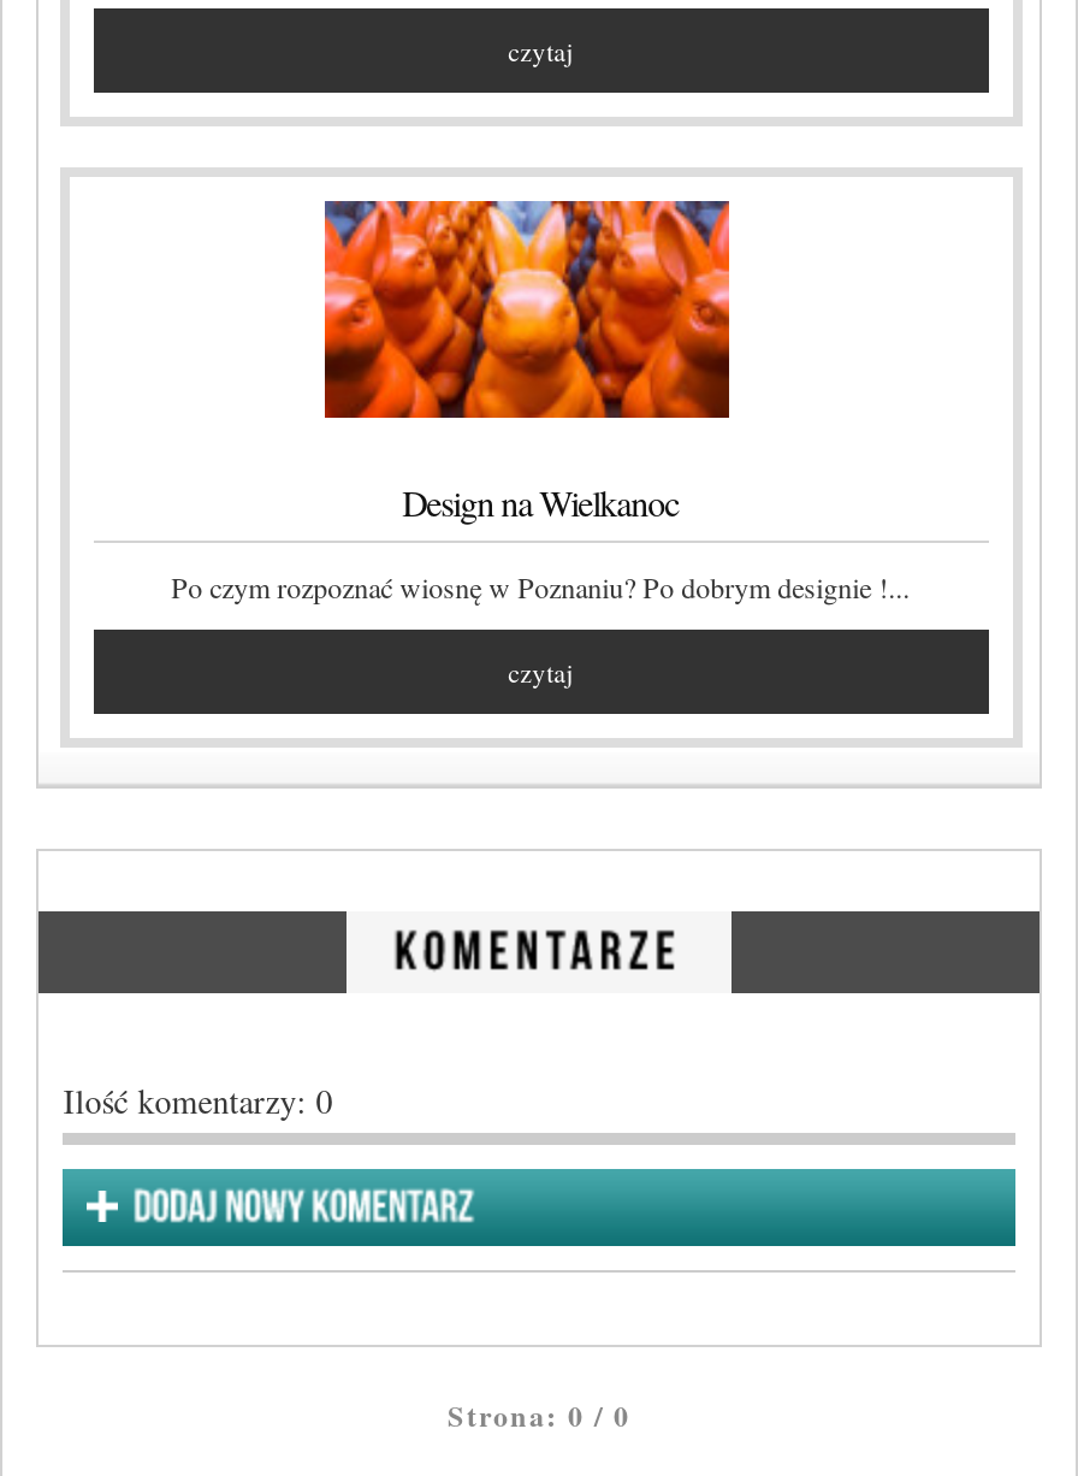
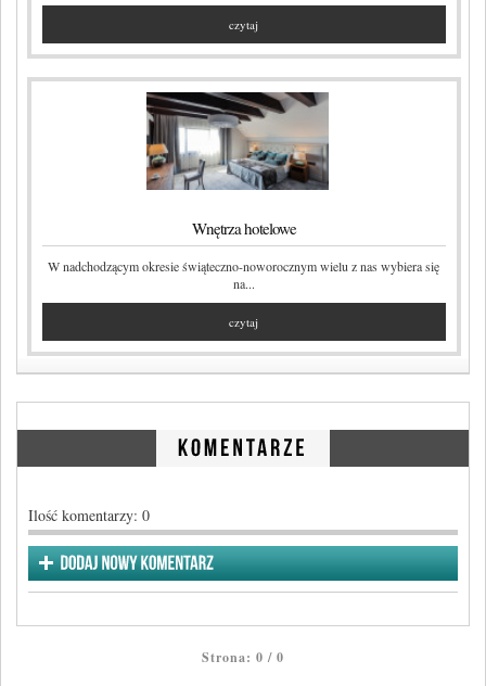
- [image]
- Design na Wielkanoc
+ [image]
+ Wnętrza hotelowe

- Po czym rozpoznać wiosnę w Poznaniu? Po dobrym designie !...
+ W nadchodzącym okresie świąteczno-noworocznym wielu z nas wybiera się
+ na...
